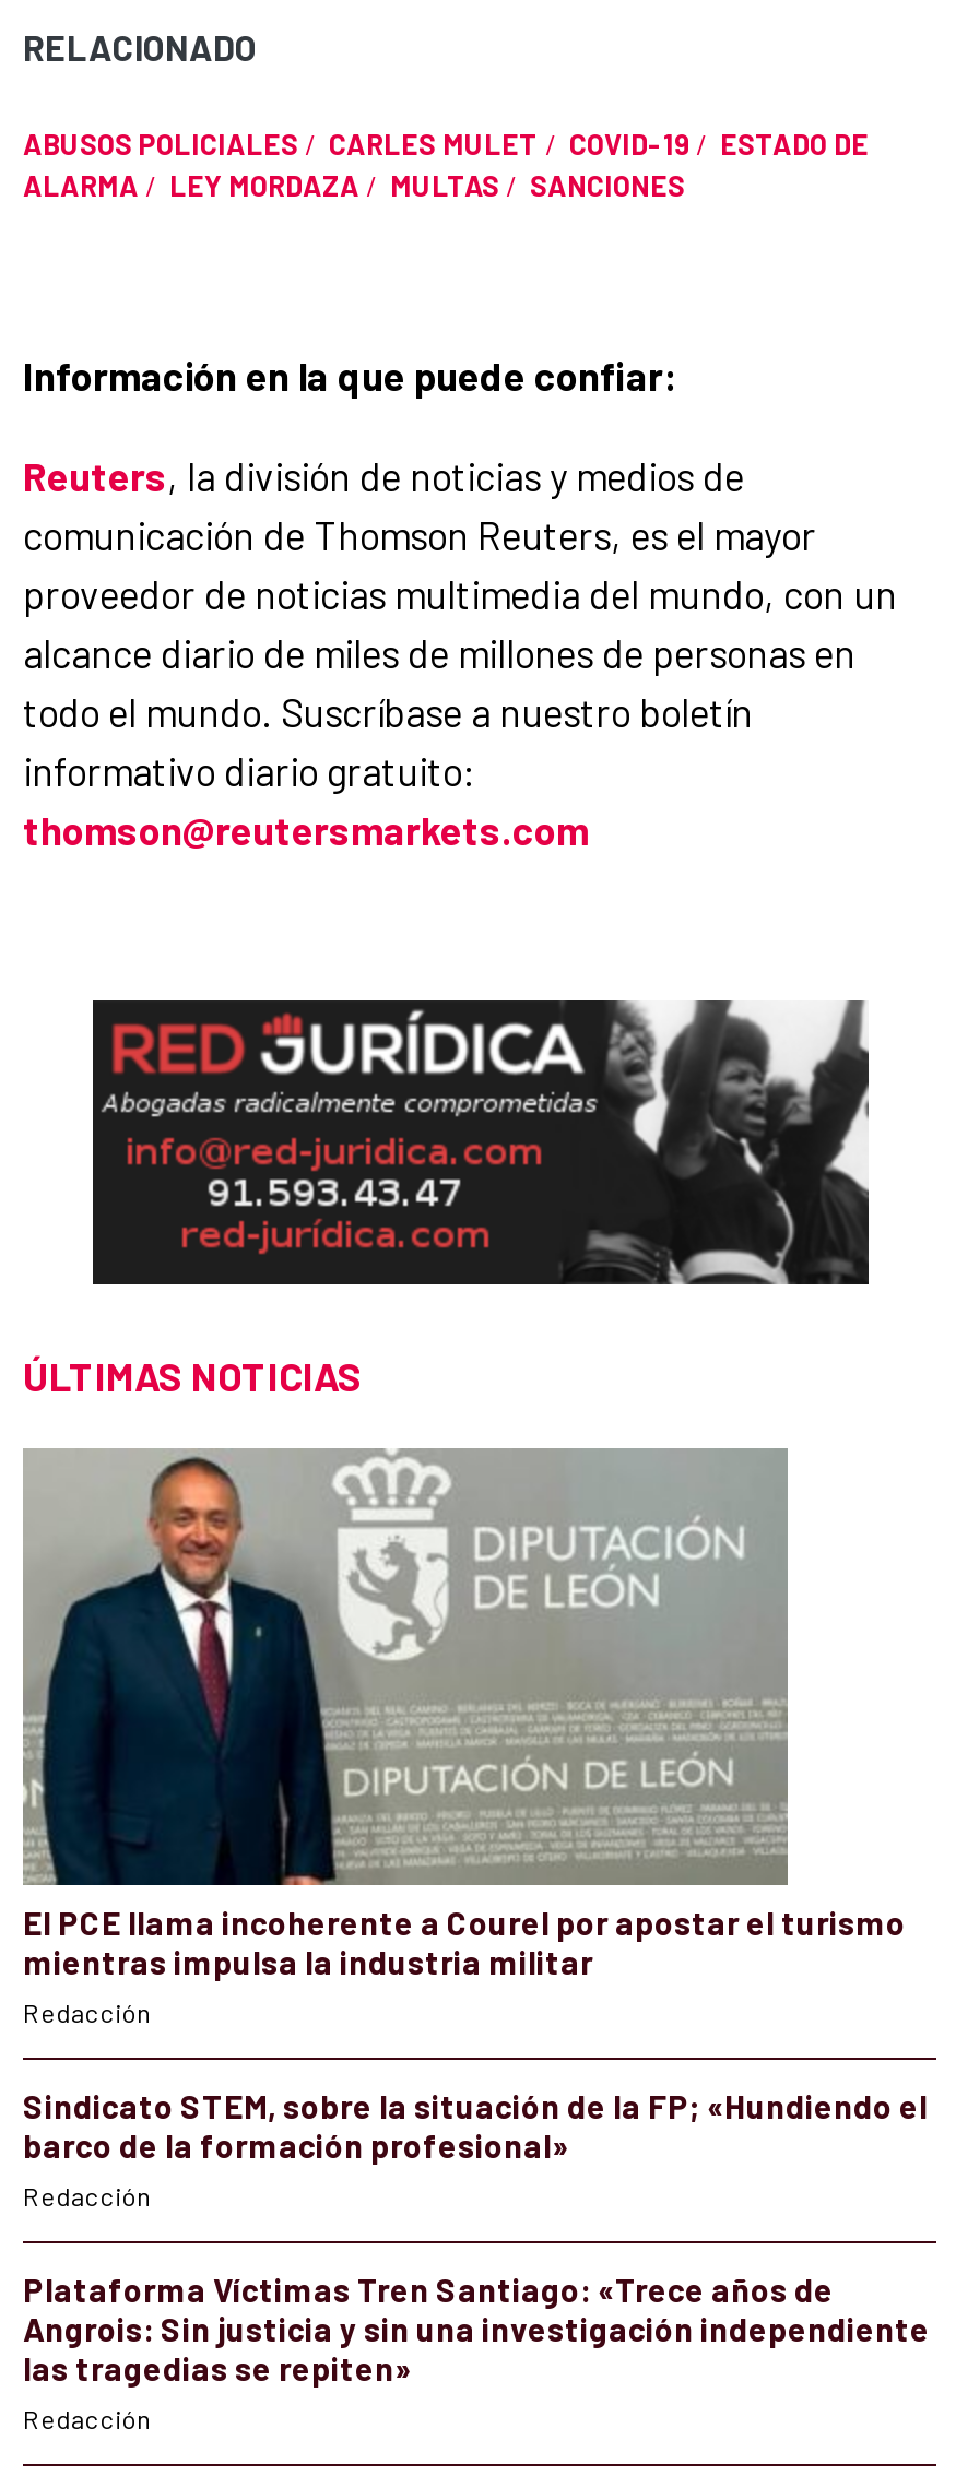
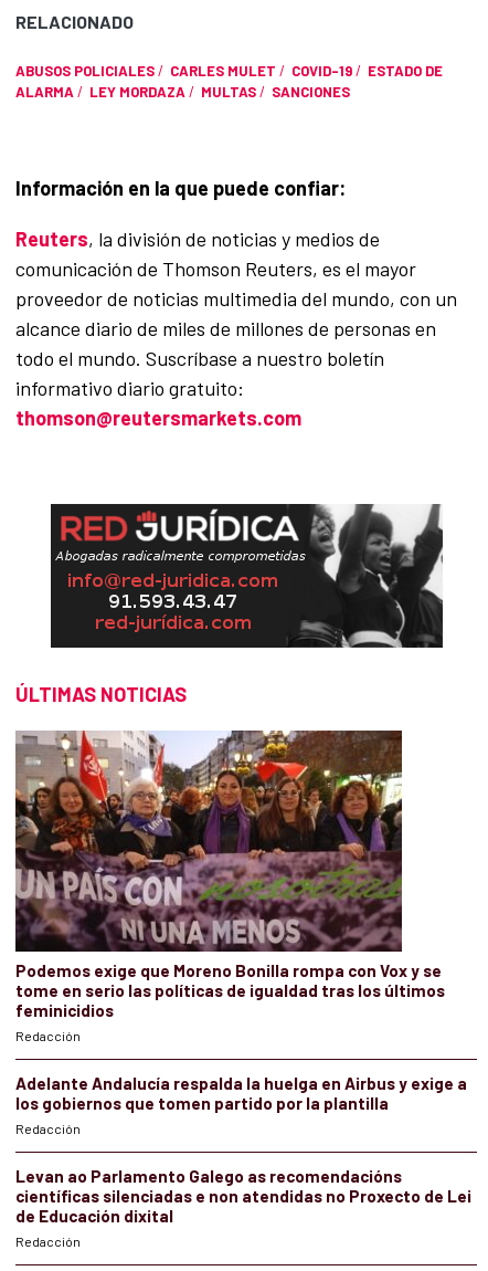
- [image]
- El PCE llama incoherente a Courel por apostar el turismo
- mientras impulsa la industria militar
+ [image]
+ Podemos exige que Moreno Bonilla rompa con Vox y se
+ tome en serio las políticas de igualdad tras los últimos
+ feminicidios

- Sindicato STEM, sobre la situación de la FP; «Hundiendo el
- barco de la formación profesional»
+ Adelante Andalucía respalda la huelga en Airbus y exige a
+ los gobiernos que tomen partido por la plantilla

- Plataforma Víctimas Tren Santiago: «Trece años de
- Angrois: Sin justicia y sin una investigación independiente
- las tragedias se repiten»
+ Levan ao Parlamento Galego as recomendacións
+ científicas silenciadas e non atendidas no Proxecto de Lei
+ de Educación dixital
